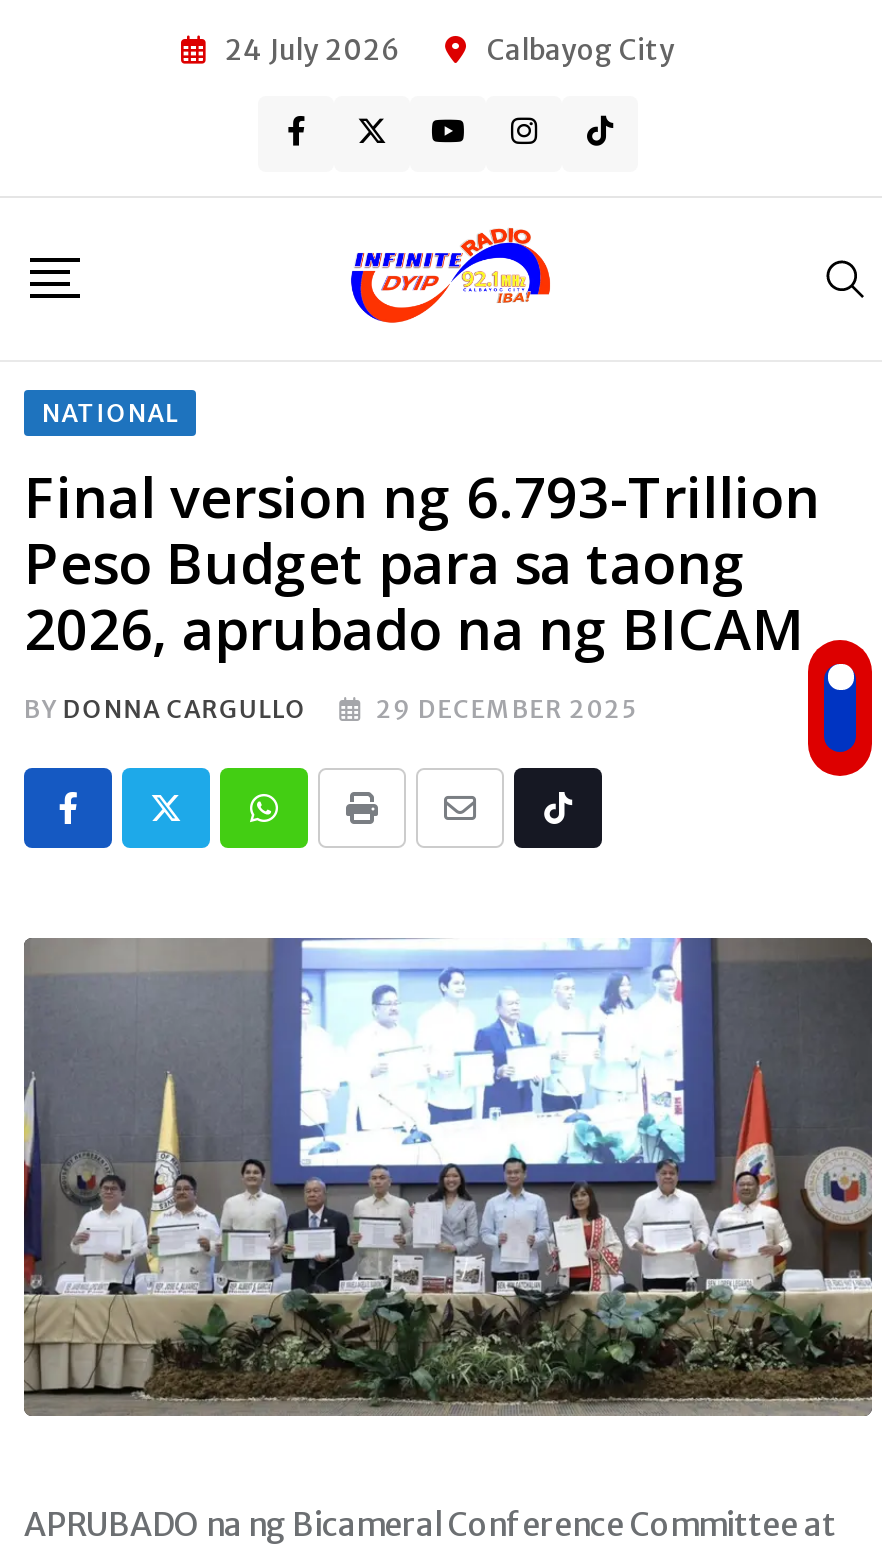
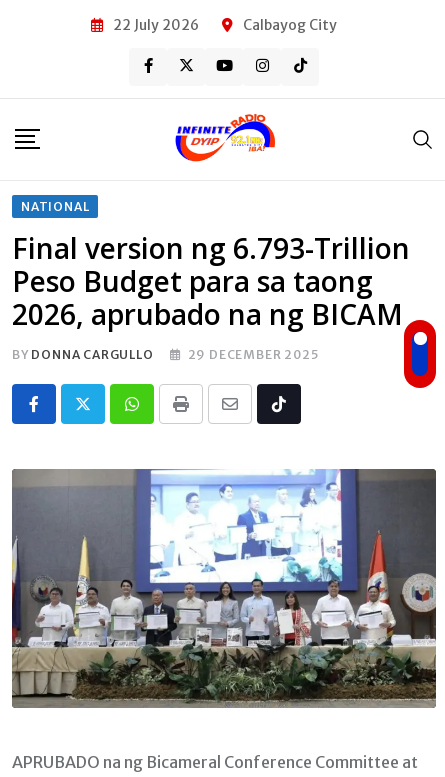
- 24 July 2026
+ 22 July 2026
